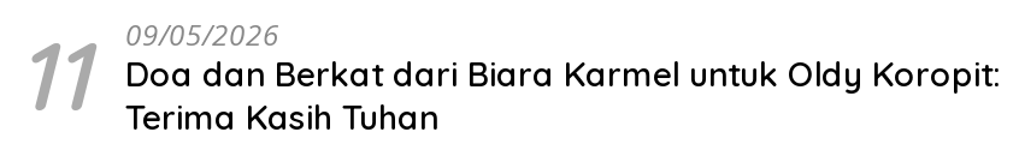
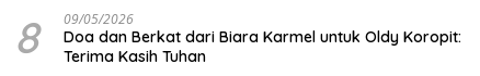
- 11 09/05/2026 Doa dan Berkat dari Biara Karmel untuk Oldy Koropit: Terima Kasih Tuhan
+ 8 09/05/2026 Doa dan Berkat dari Biara Karmel untuk Oldy Koropit: Terima Kasih Tuhan
